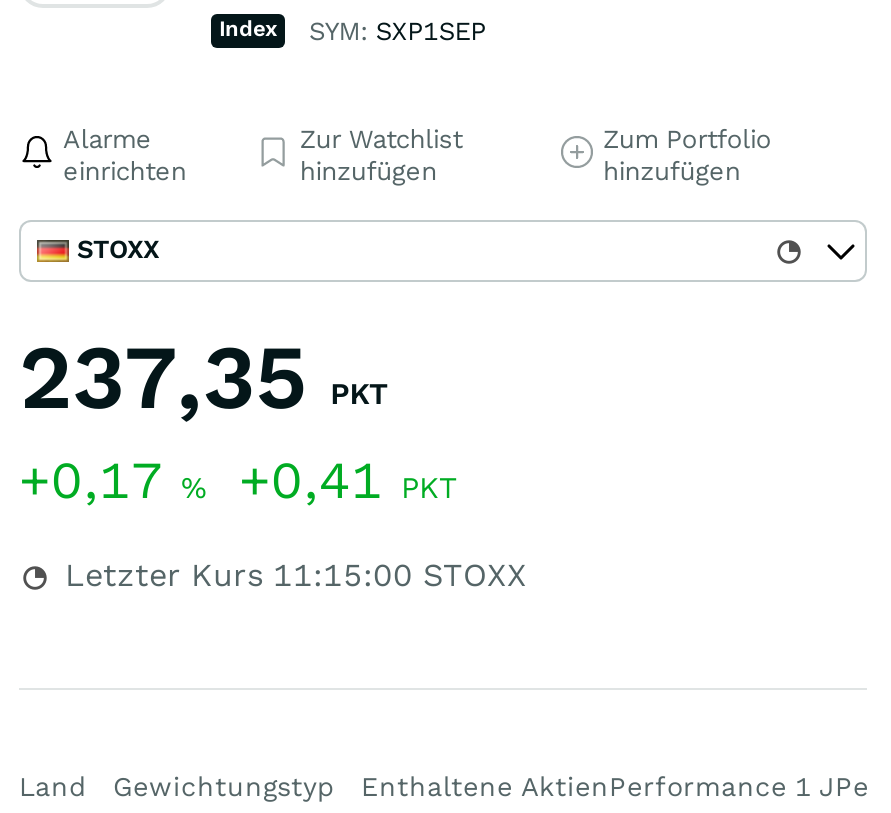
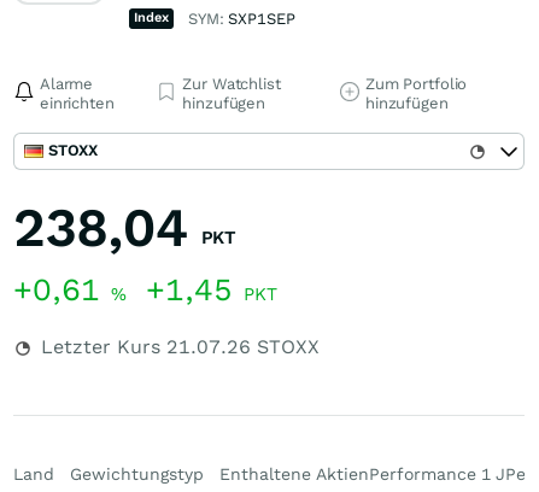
- 237,35 PKT
+ 238,04 PKT

- +0,17% +0,41 PKT
+ +0,61% +1,45 PKT

- Letzter Kurs 11:15:00 STOXX
+ Letzter Kurs 21.07.26 STOXX
